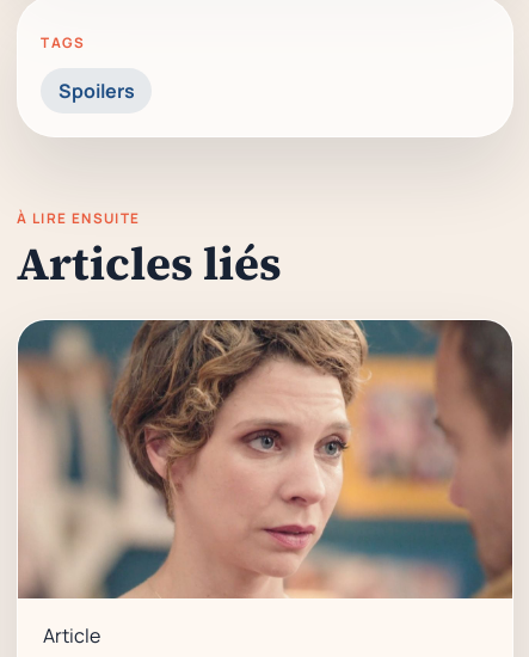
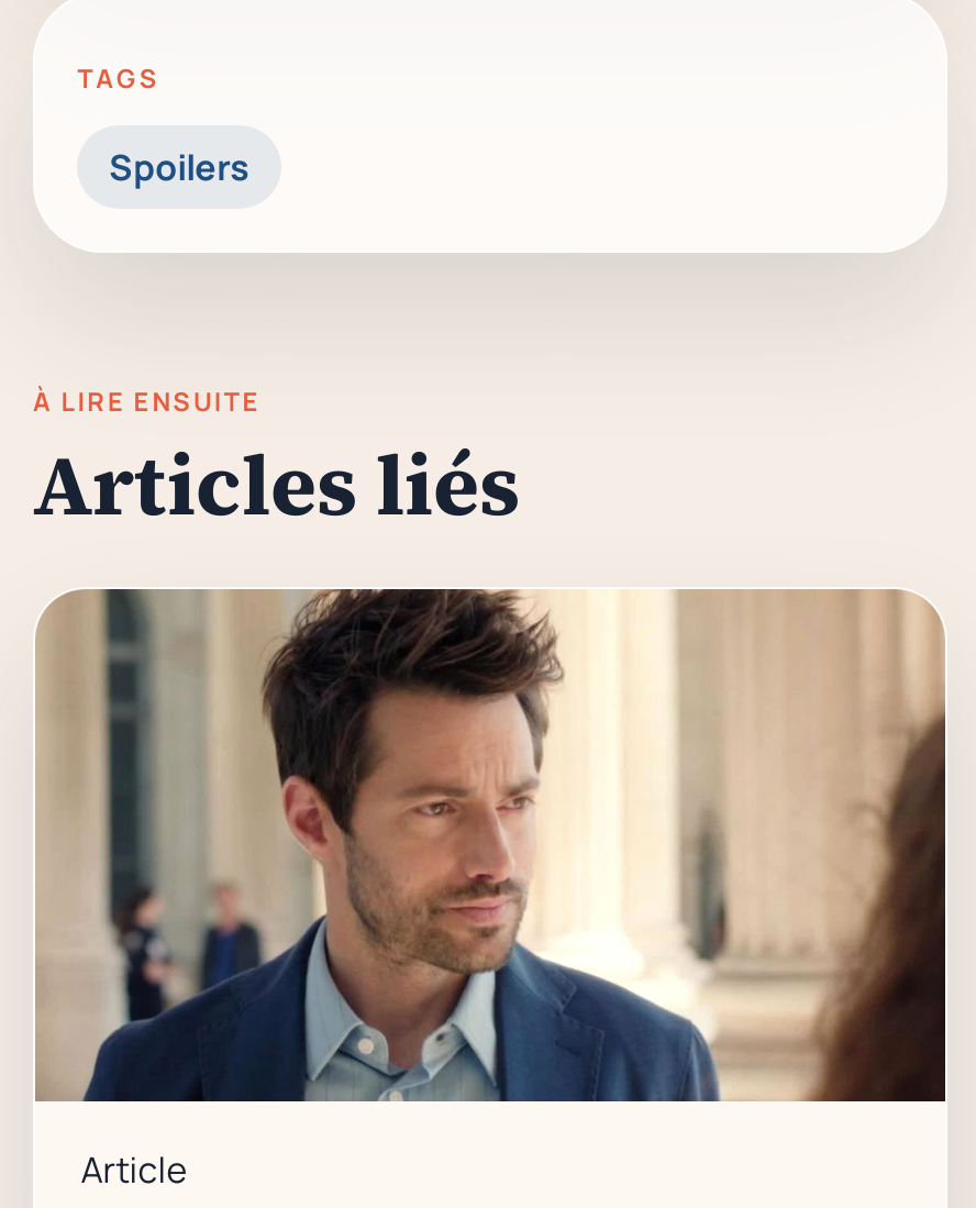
- [image]
+ [image]
